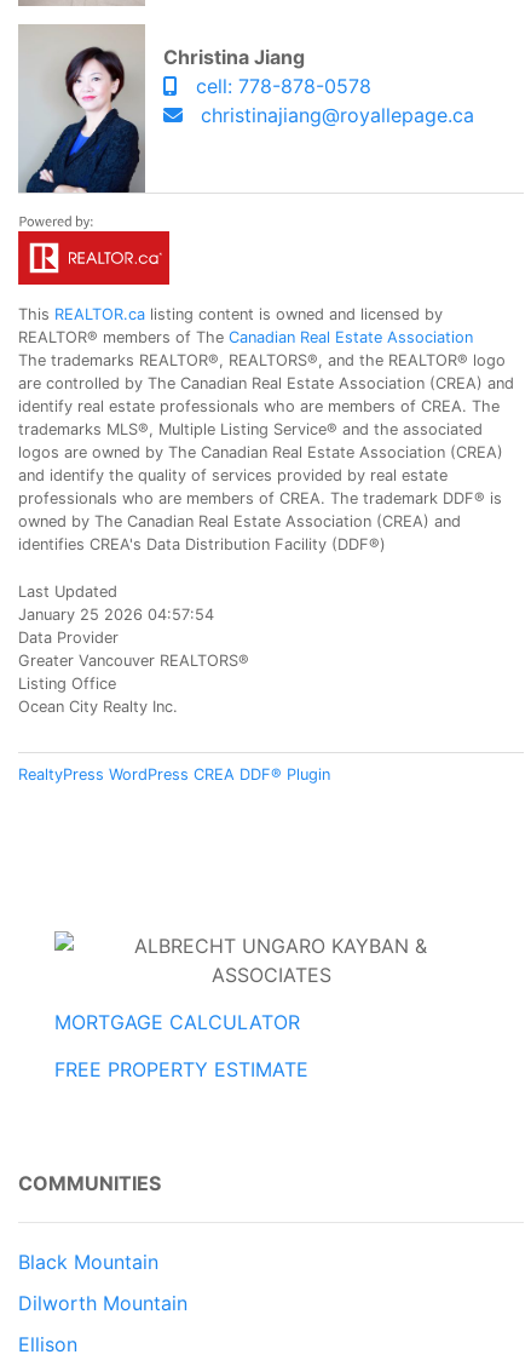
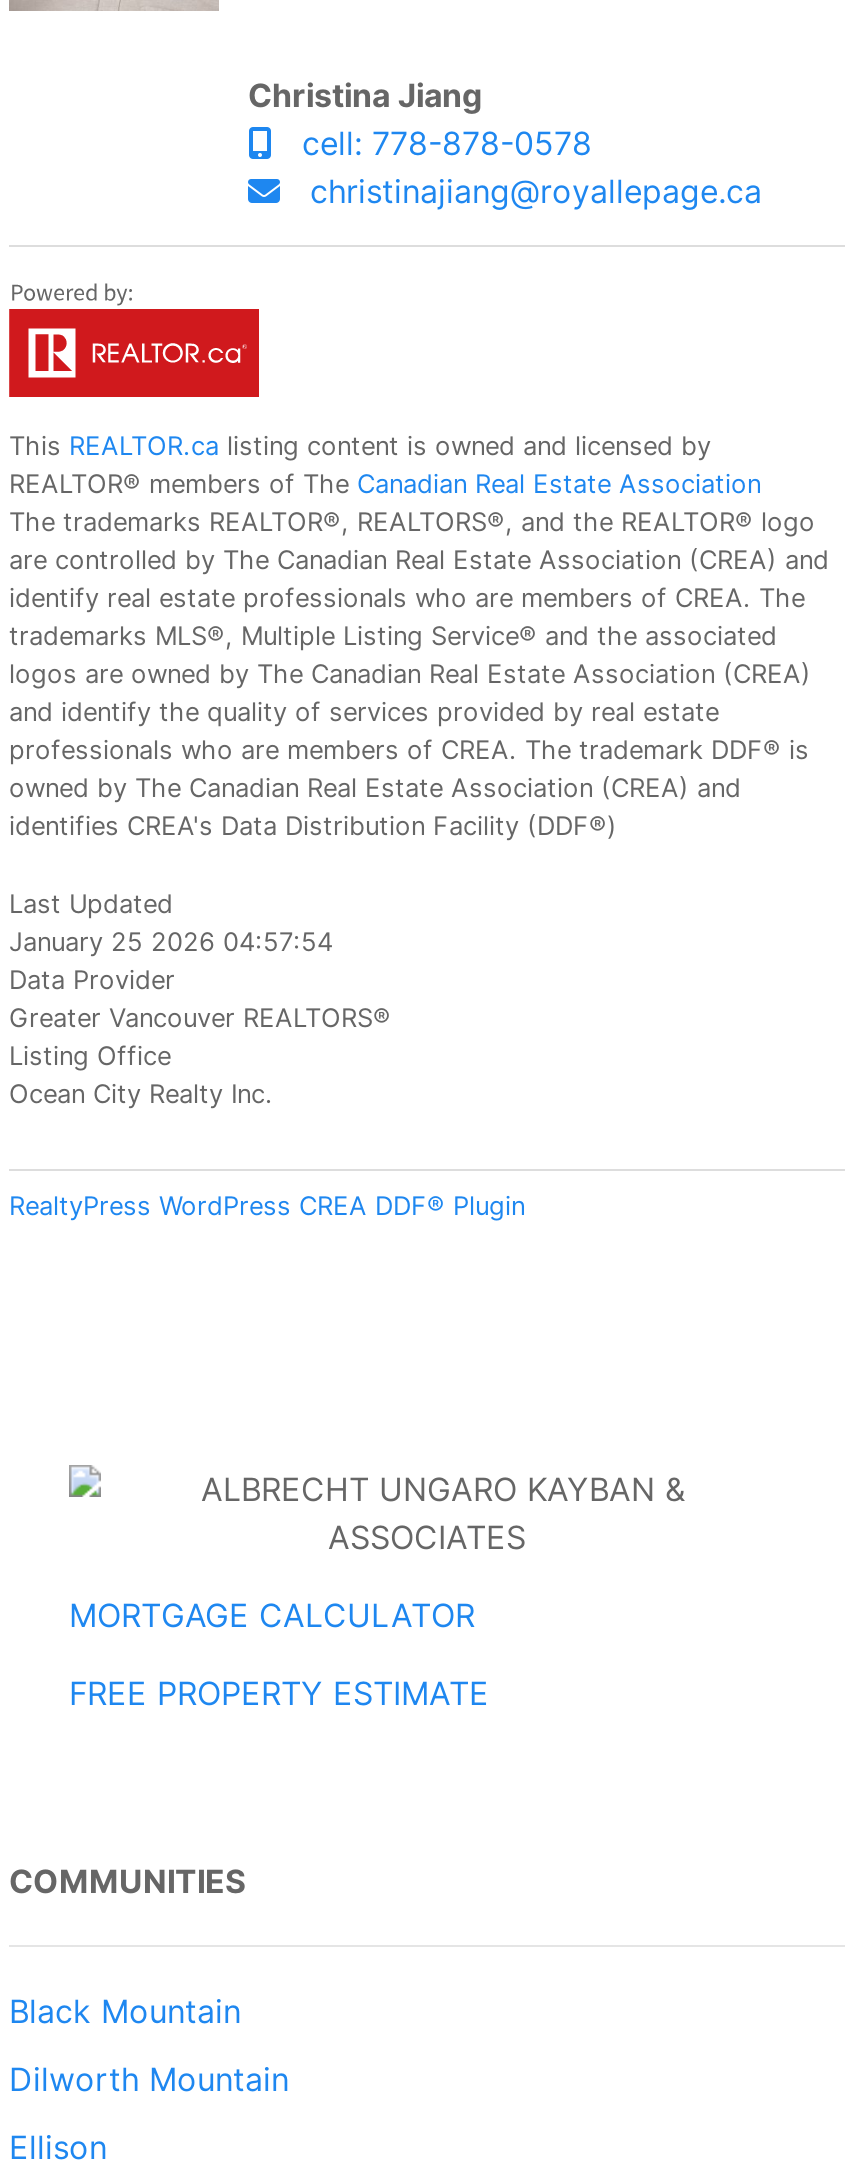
- [image]
